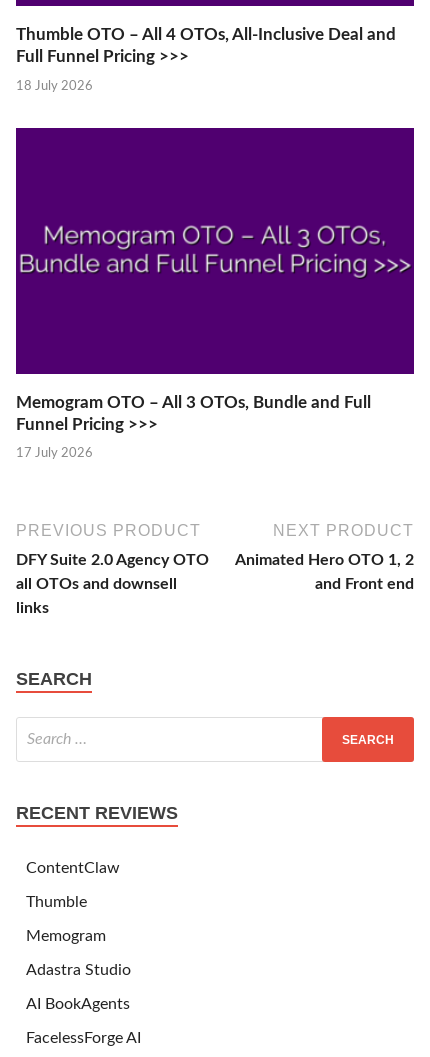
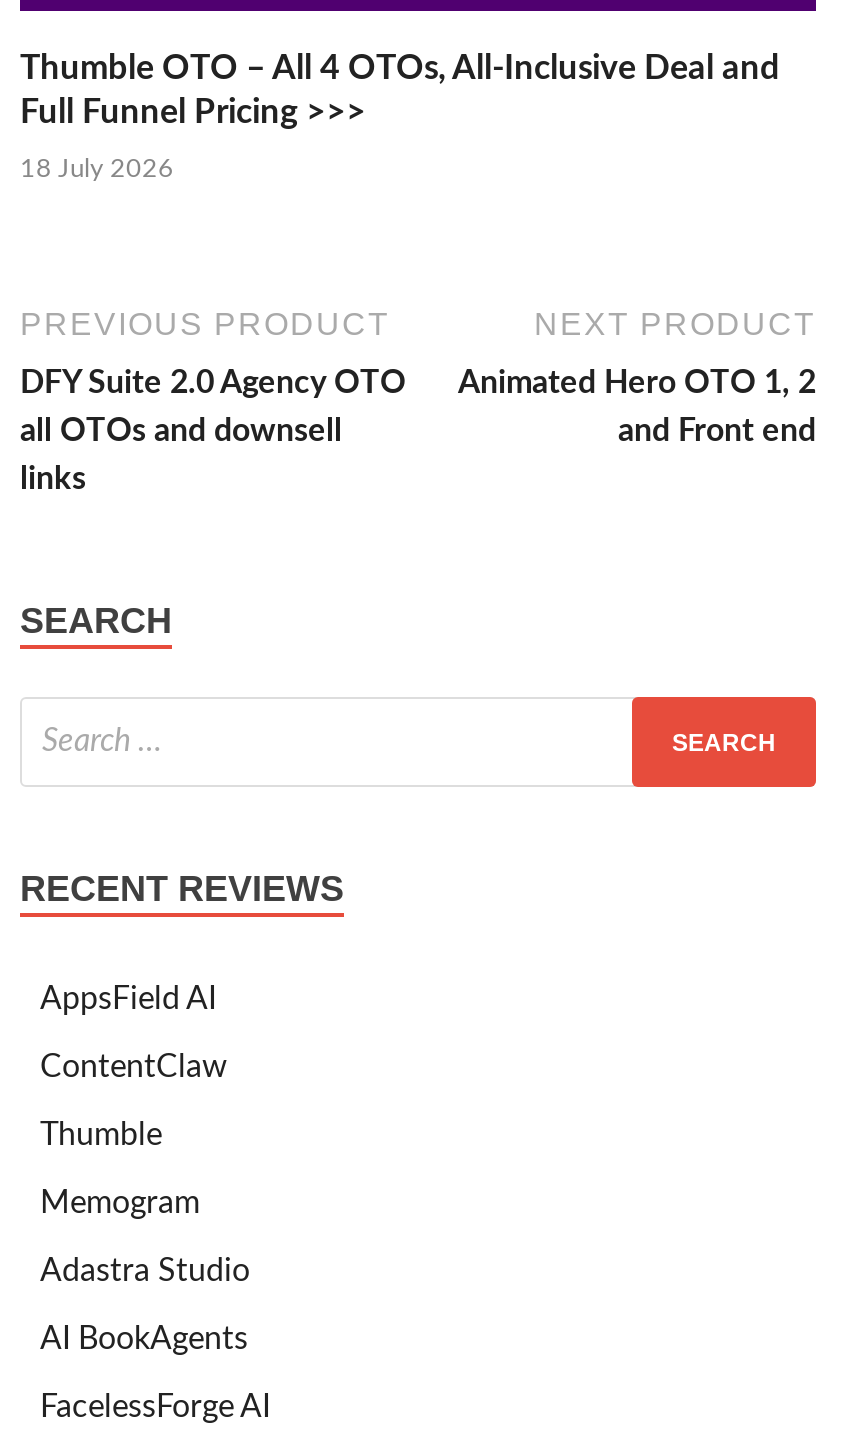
- [image]

- Memogram OTO – All 3 OTOs, Bundle and Full
- Funnel Pricing >>>
- 17 July 2026

moved up: PREVIOUS PRODUCT | DFY Suite 2.0 Agency OTO | all OTOs and downsell | ... | SEARCH | RECENT REVIEWS

+ AppsField AI
